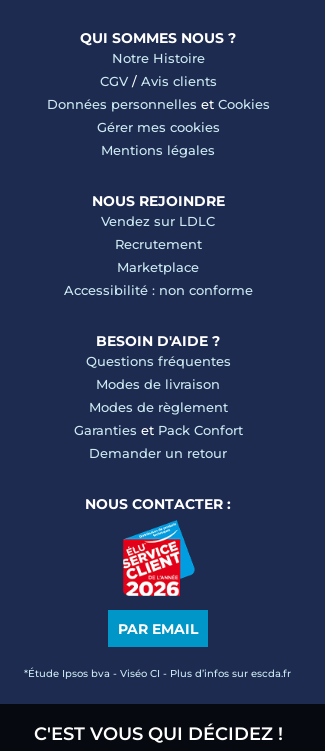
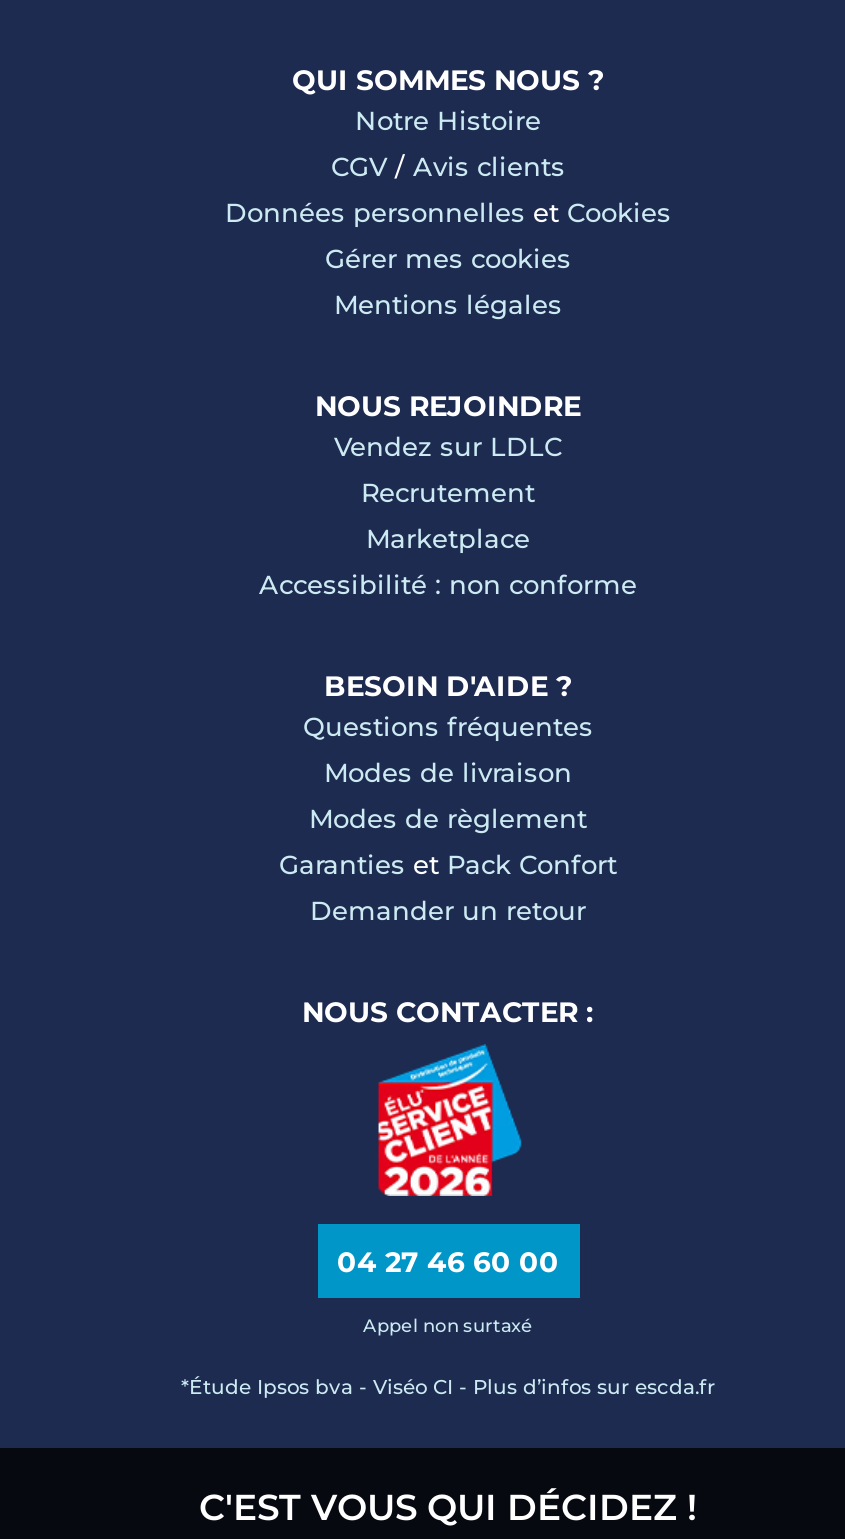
- PAR EMAIL
+ 04 27 46 60 00
+ Appel non surtaxé
